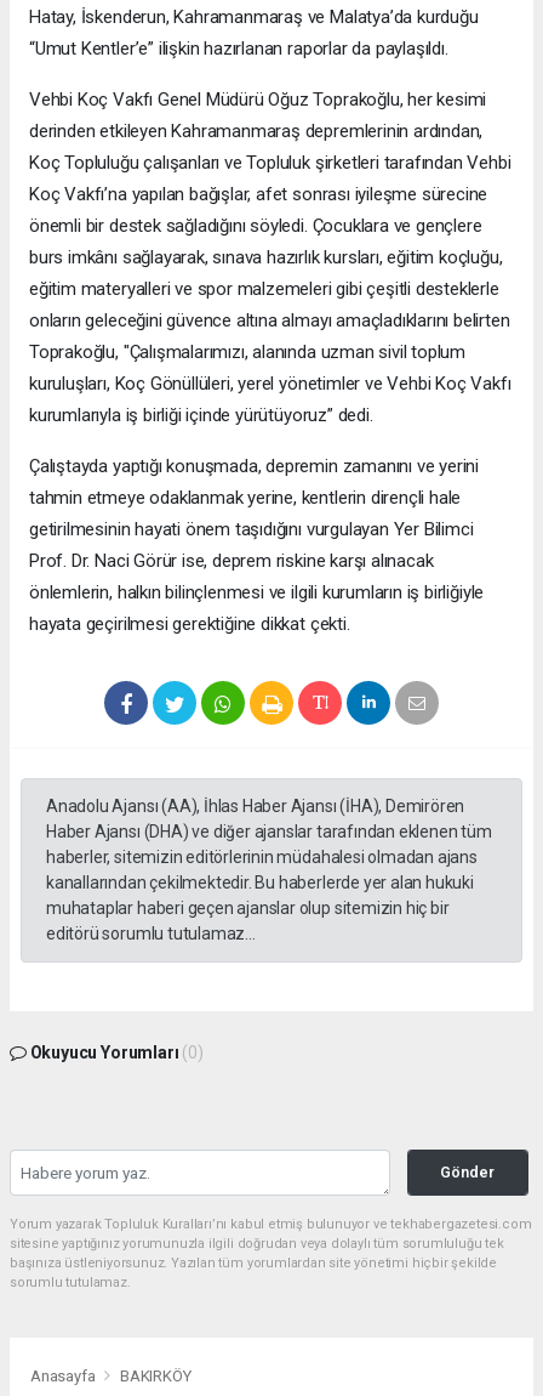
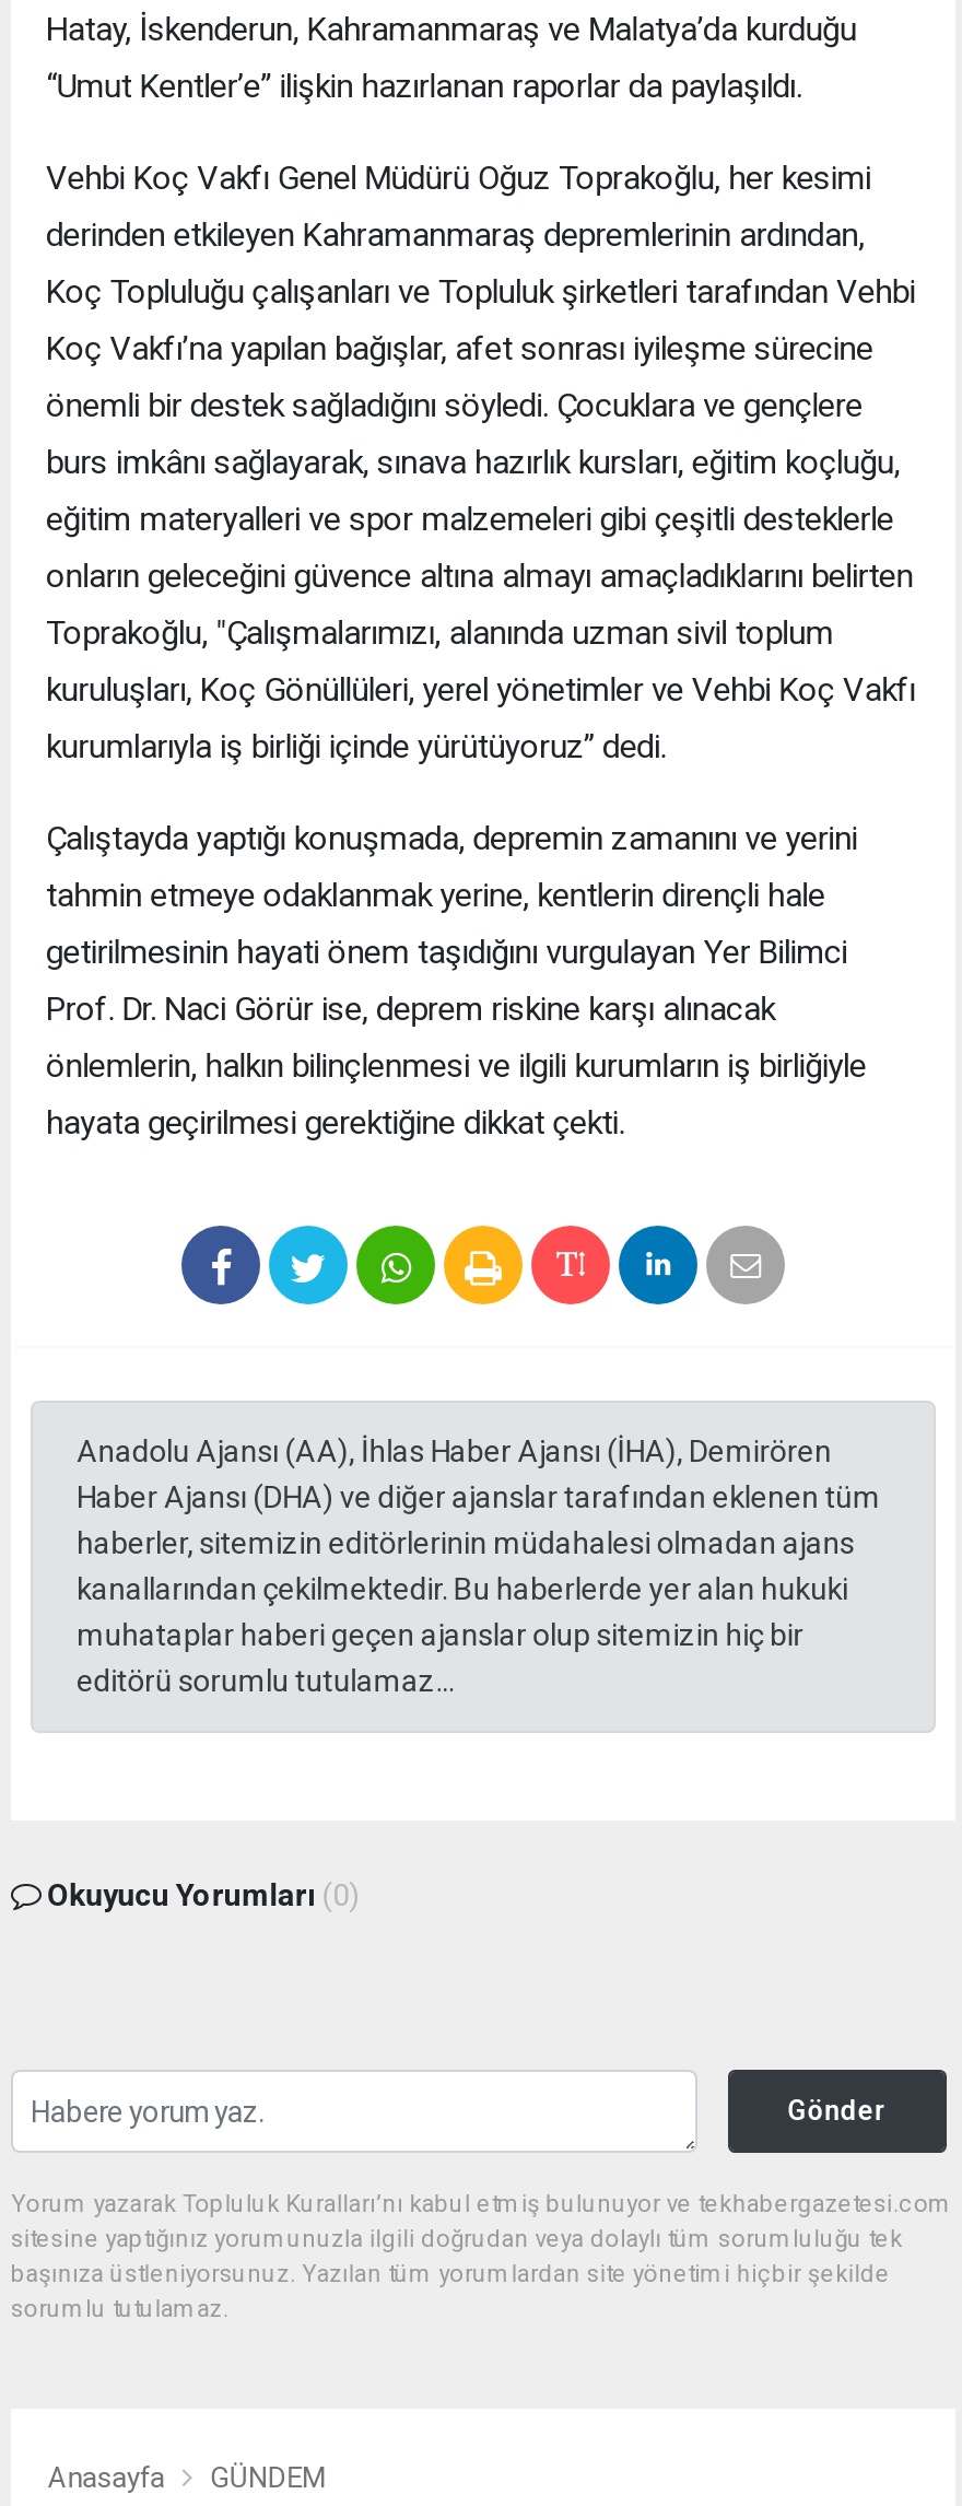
- BAKIRKÖY
+ GÜNDEM
